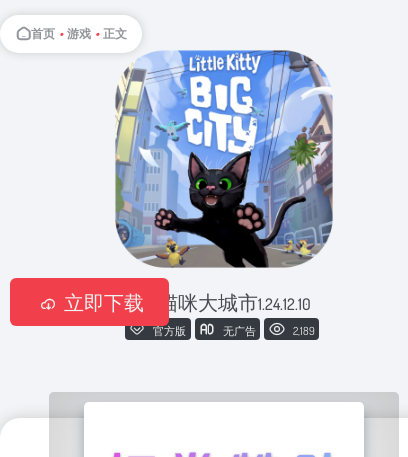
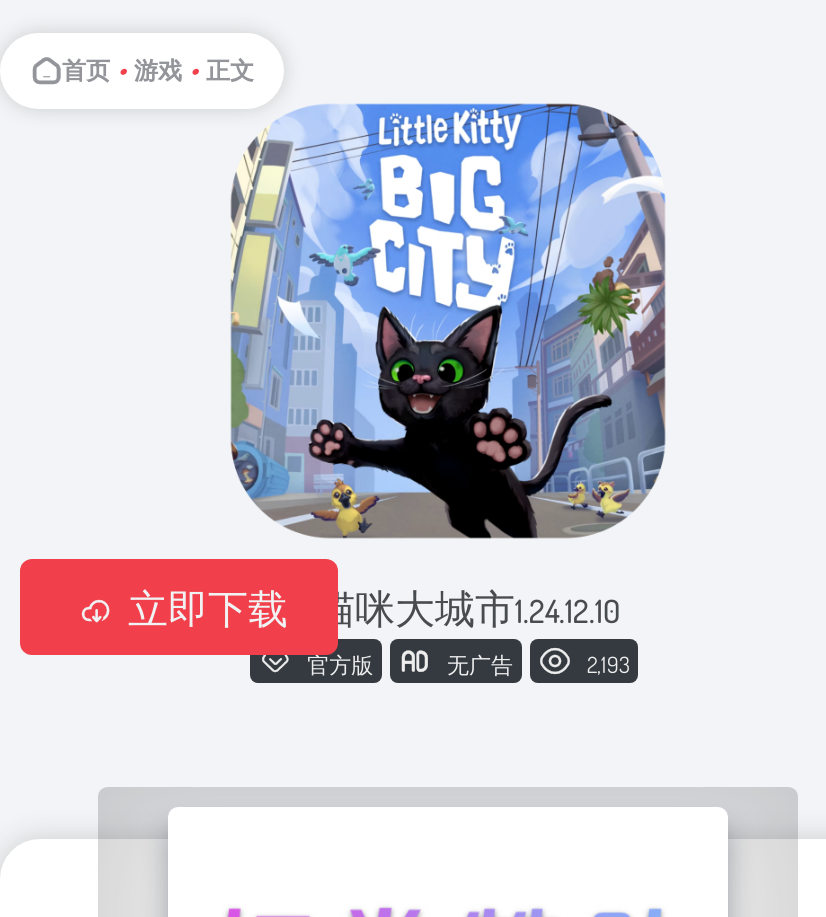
- 2,189
+ 2,193
